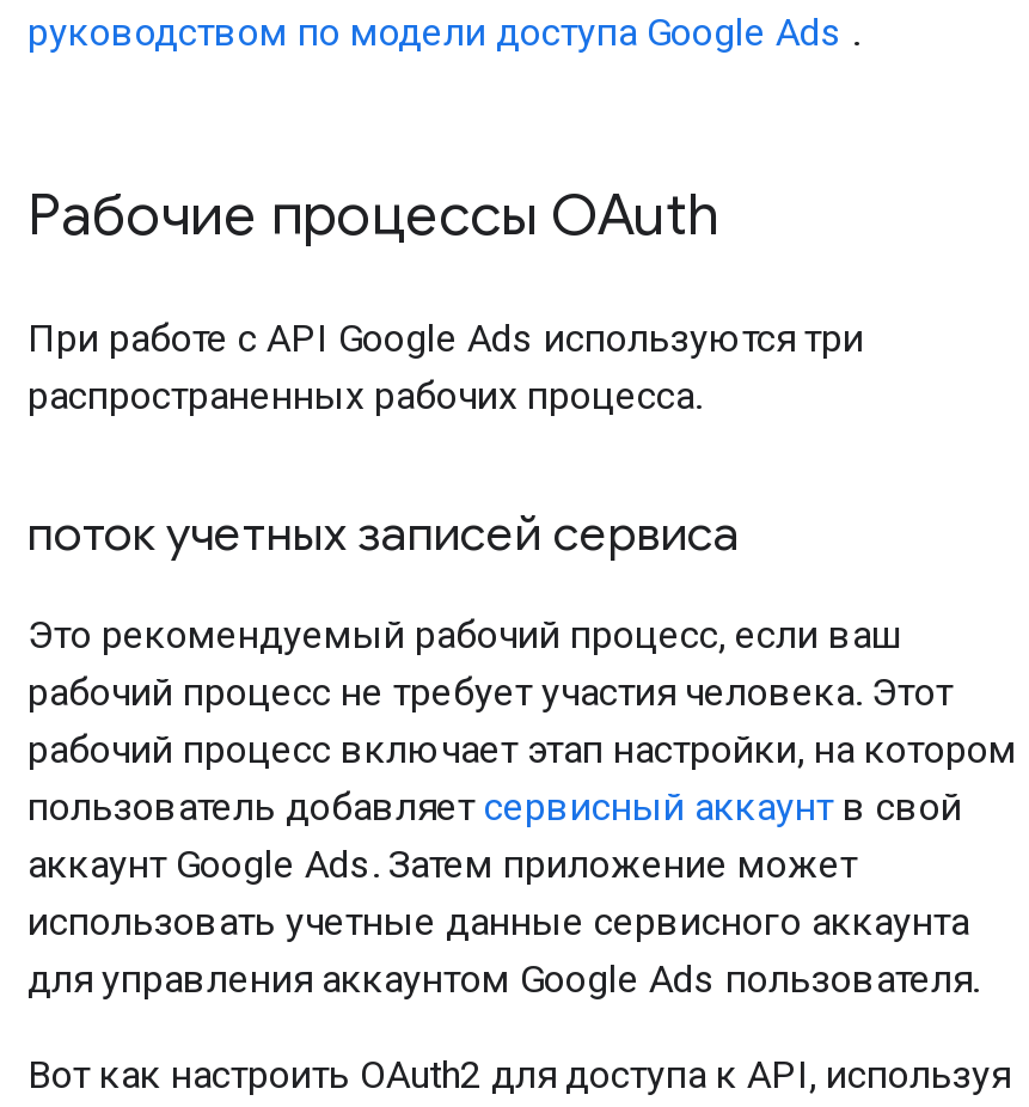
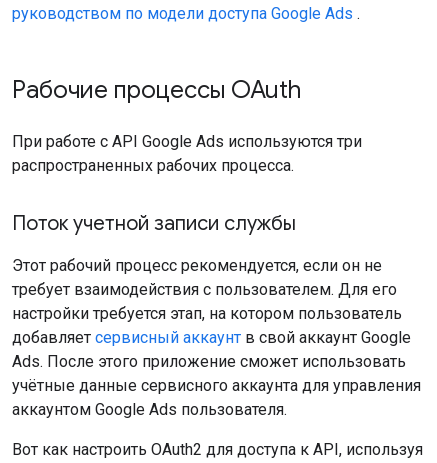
- поток учетных записей сервиса
+ Поток учетной записи службы

- Это рекомендуемый рабочий процесс, если ваш
- рабочий процесс не требует участия человека. Этот
- рабочий процесс включает этап настройки, на котором
- пользователь добавляет сервисный аккаунт в свой
- аккаунт Google Ads. Затем приложение может
- использовать учетные данные сервисного аккаунта
- для управления аккаунтом Google Ads пользователя.
+ Этот рабочий процесс рекомендуется, если он не
+ требует взаимодействия с пользователем. Для его
+ настройки требуется этап, на котором пользователь
+ добавляет сервисный аккаунт в свой аккаунт Google
+ Ads. После этого приложение сможет использовать
+ учётные данные сервисного аккаунта для управления
+ аккаунтом Google Ads пользователя.
